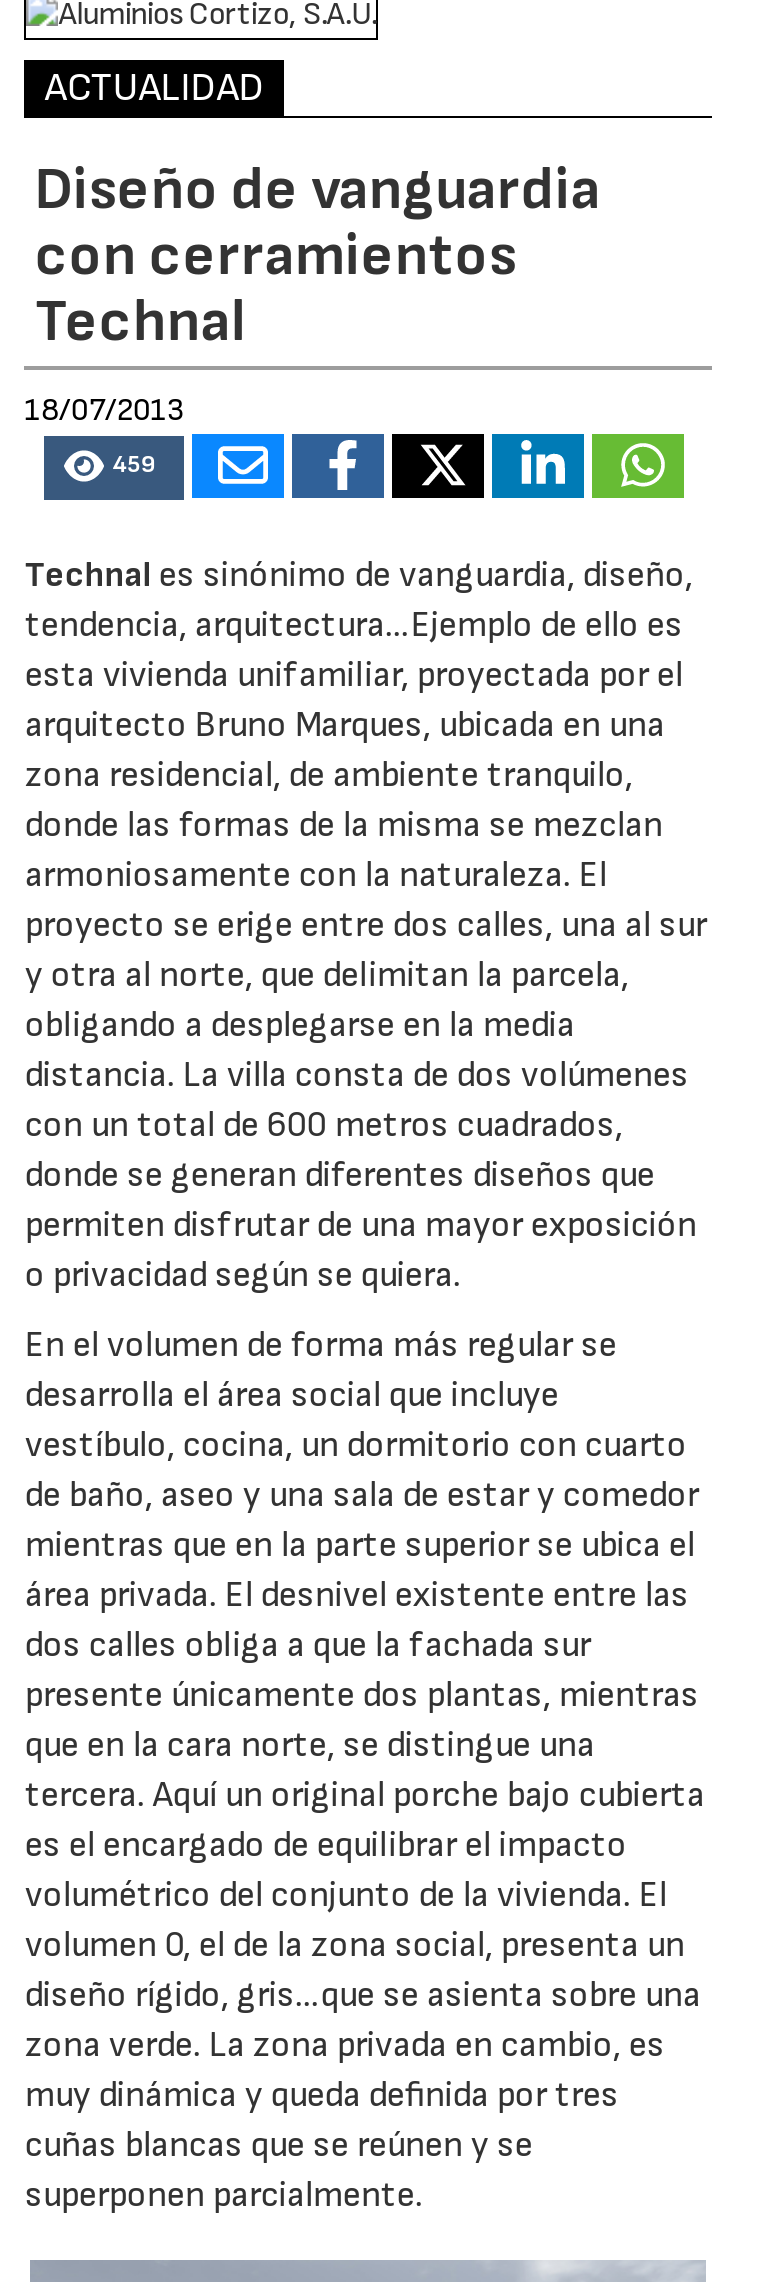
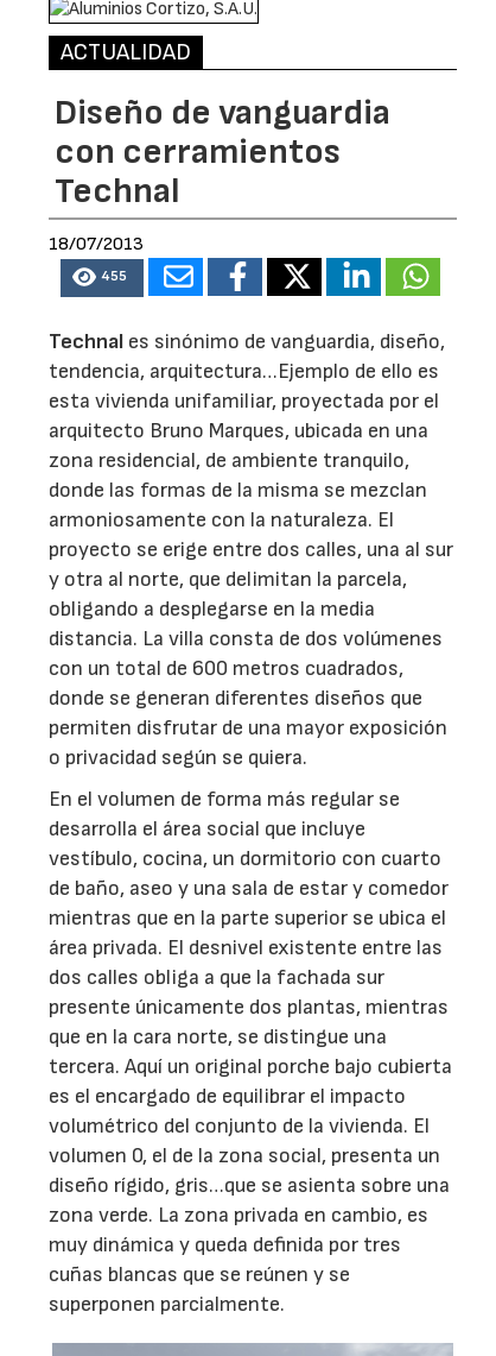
- 459
+ 455
